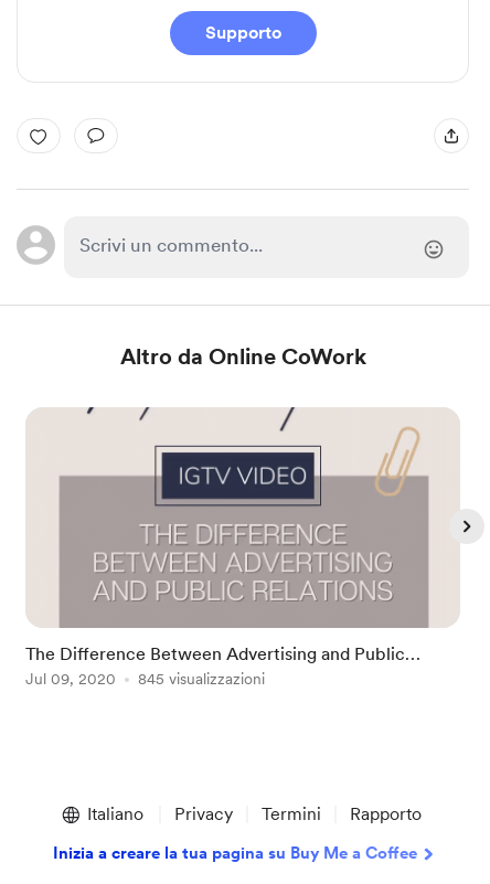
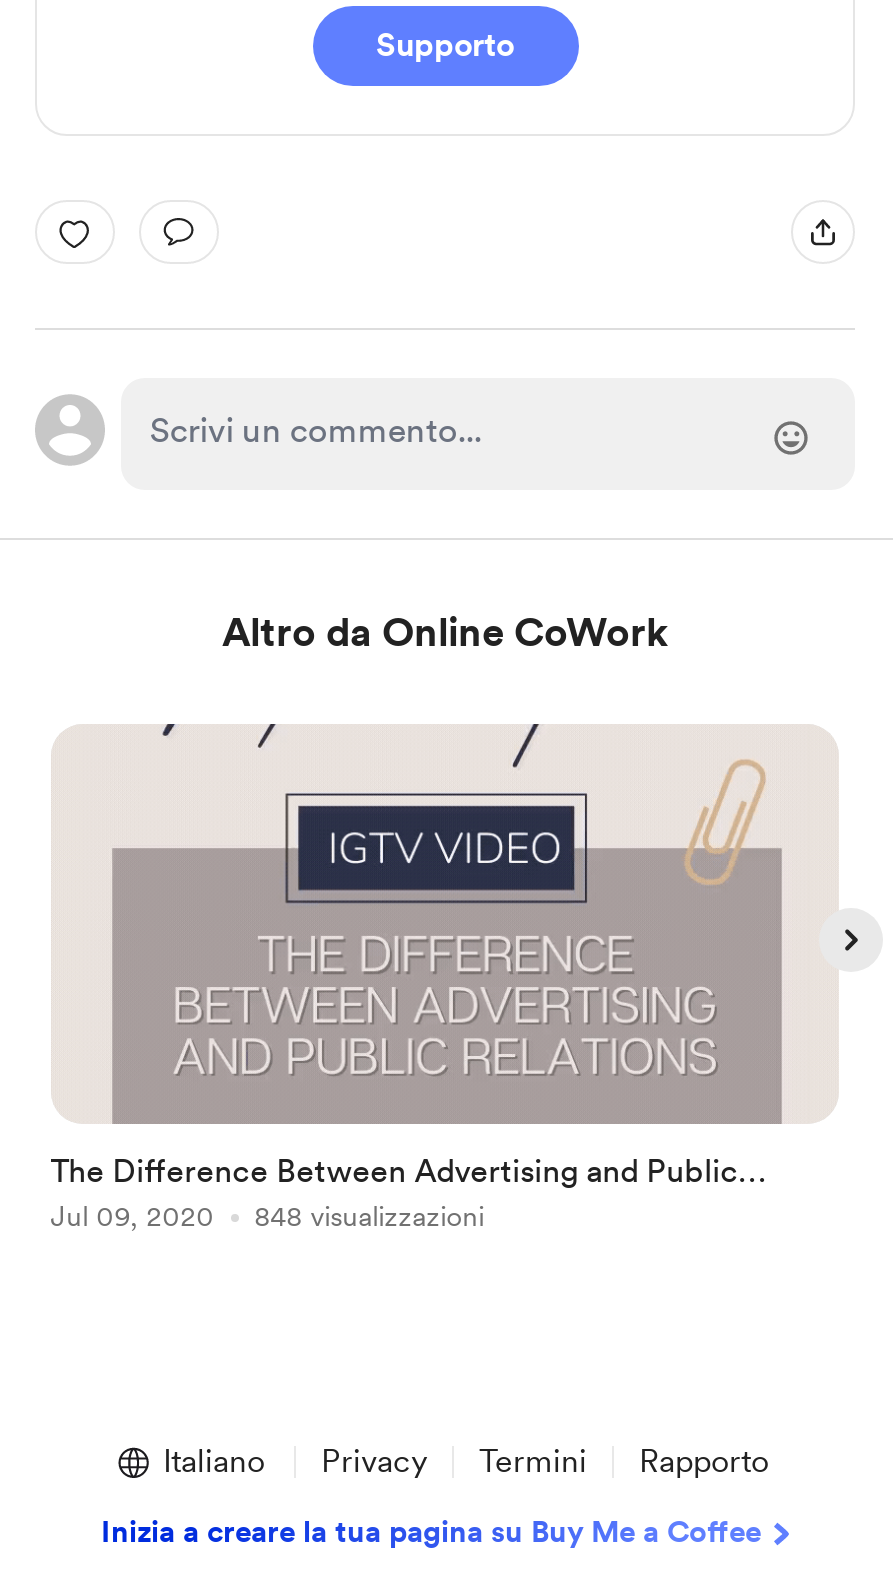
- 845 visualizzazioni
+ 848 visualizzazioni
